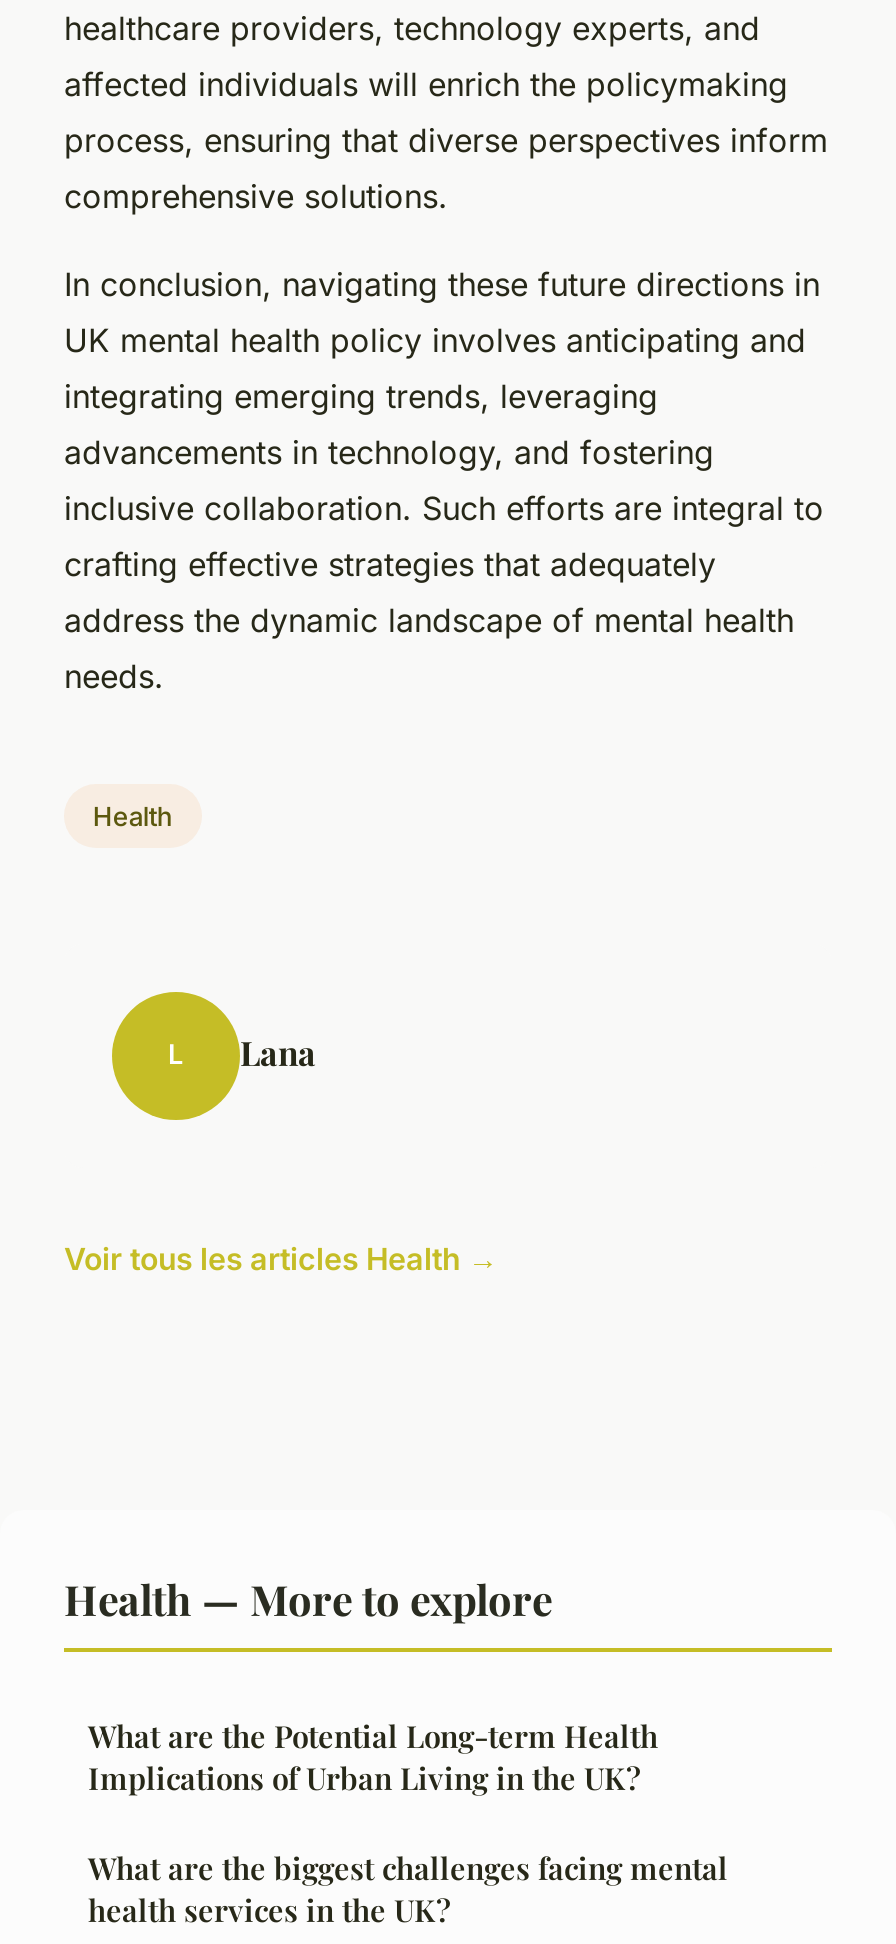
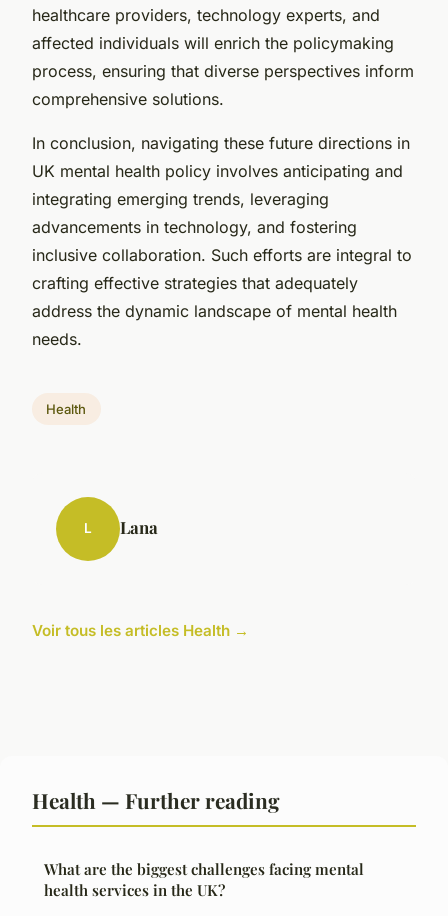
- Health — More to explore
- What are the Potential Long-term Health
- Implications of Urban Living in the UK?
+ Health — Further reading
